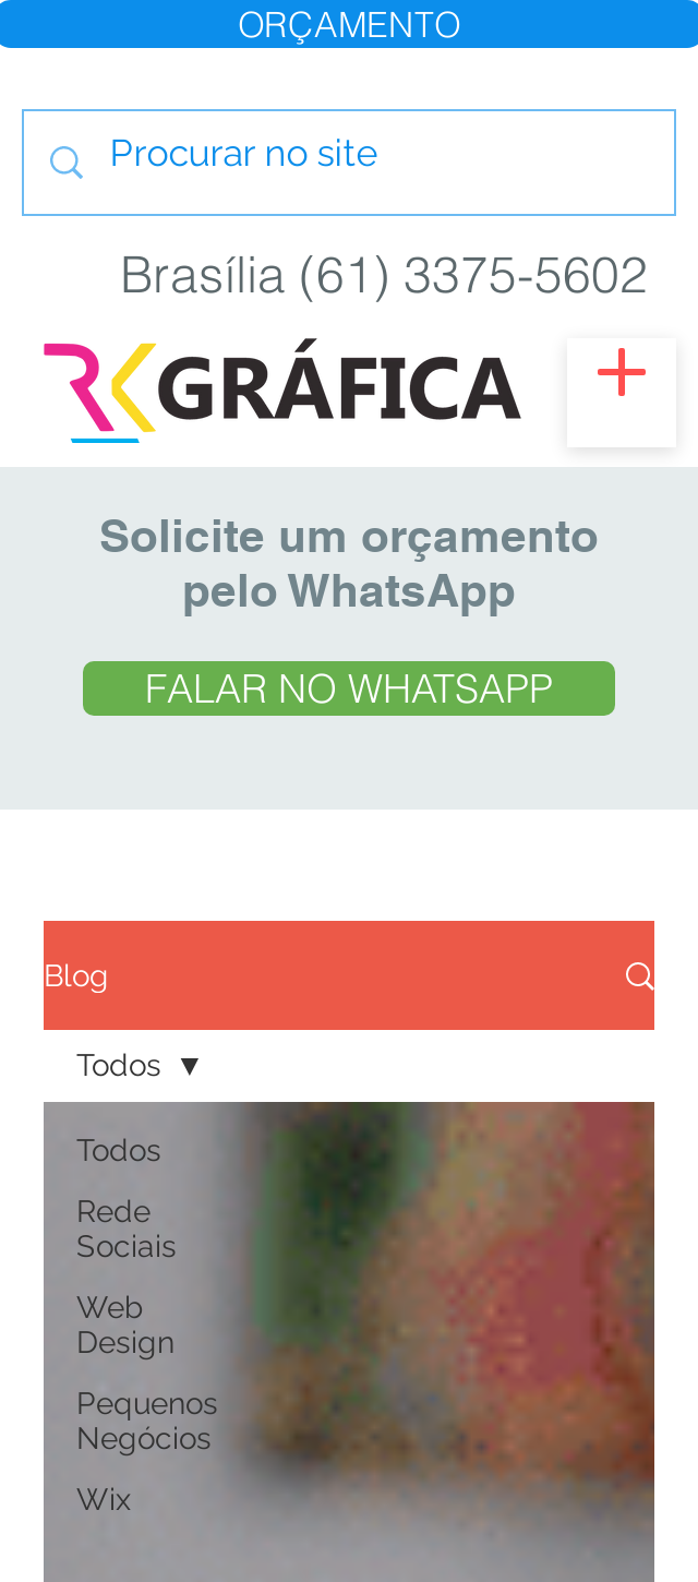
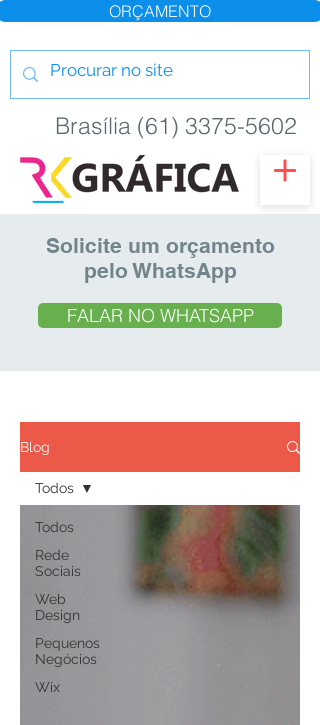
- [image]
+ [image]
